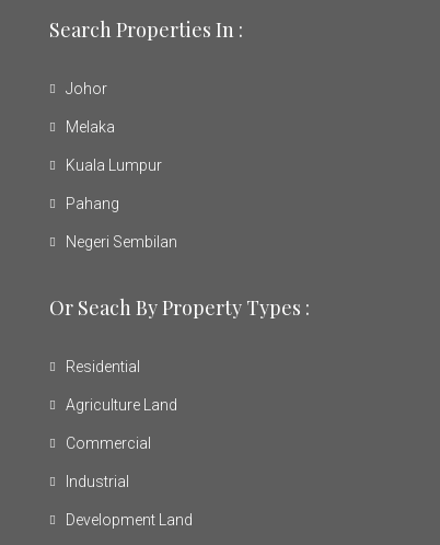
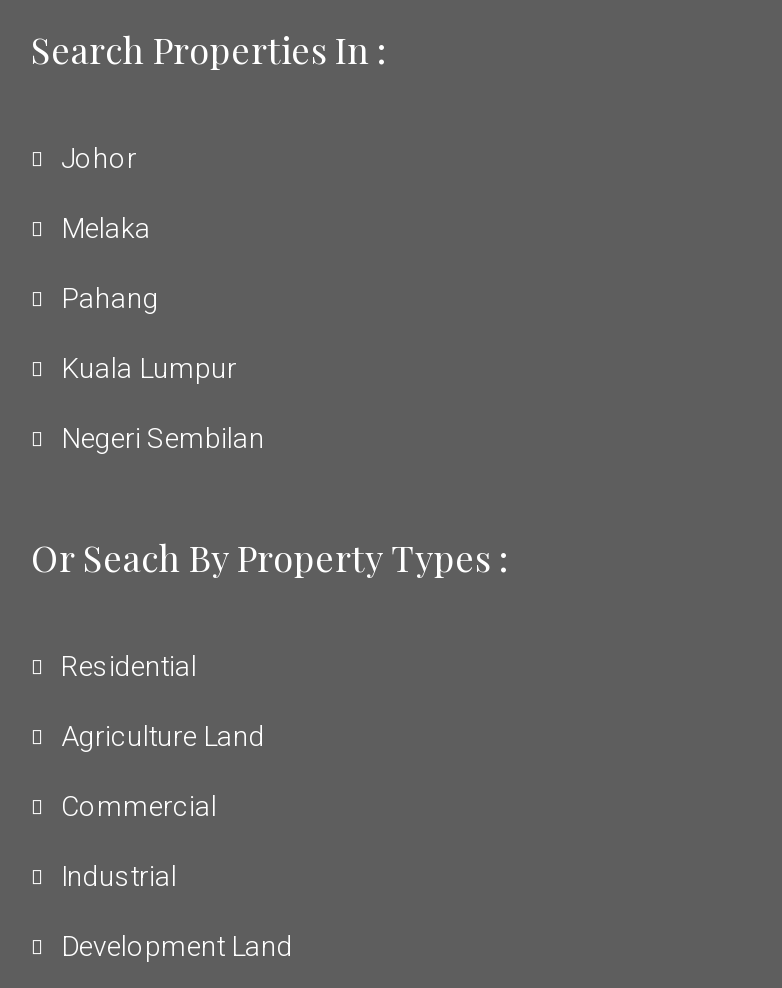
moved down: Kuala Lumpur

moved up: Pahang
